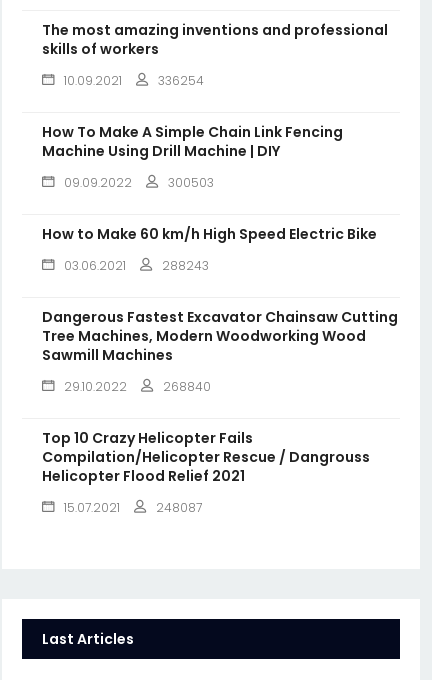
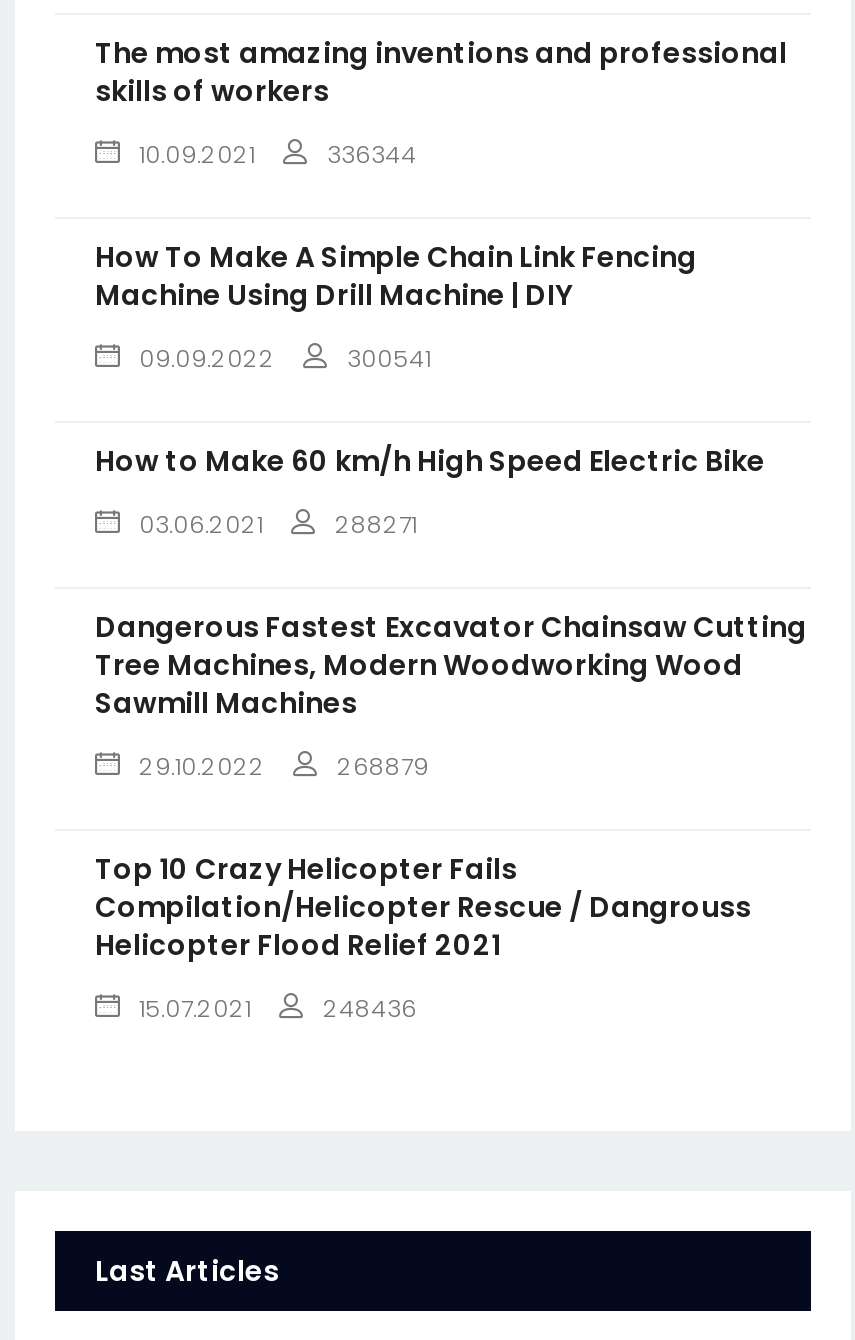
- 336254
+ 336344

- 300503
+ 300541

- 288243
+ 288271

- 268840
+ 268879

- 248087
+ 248436
